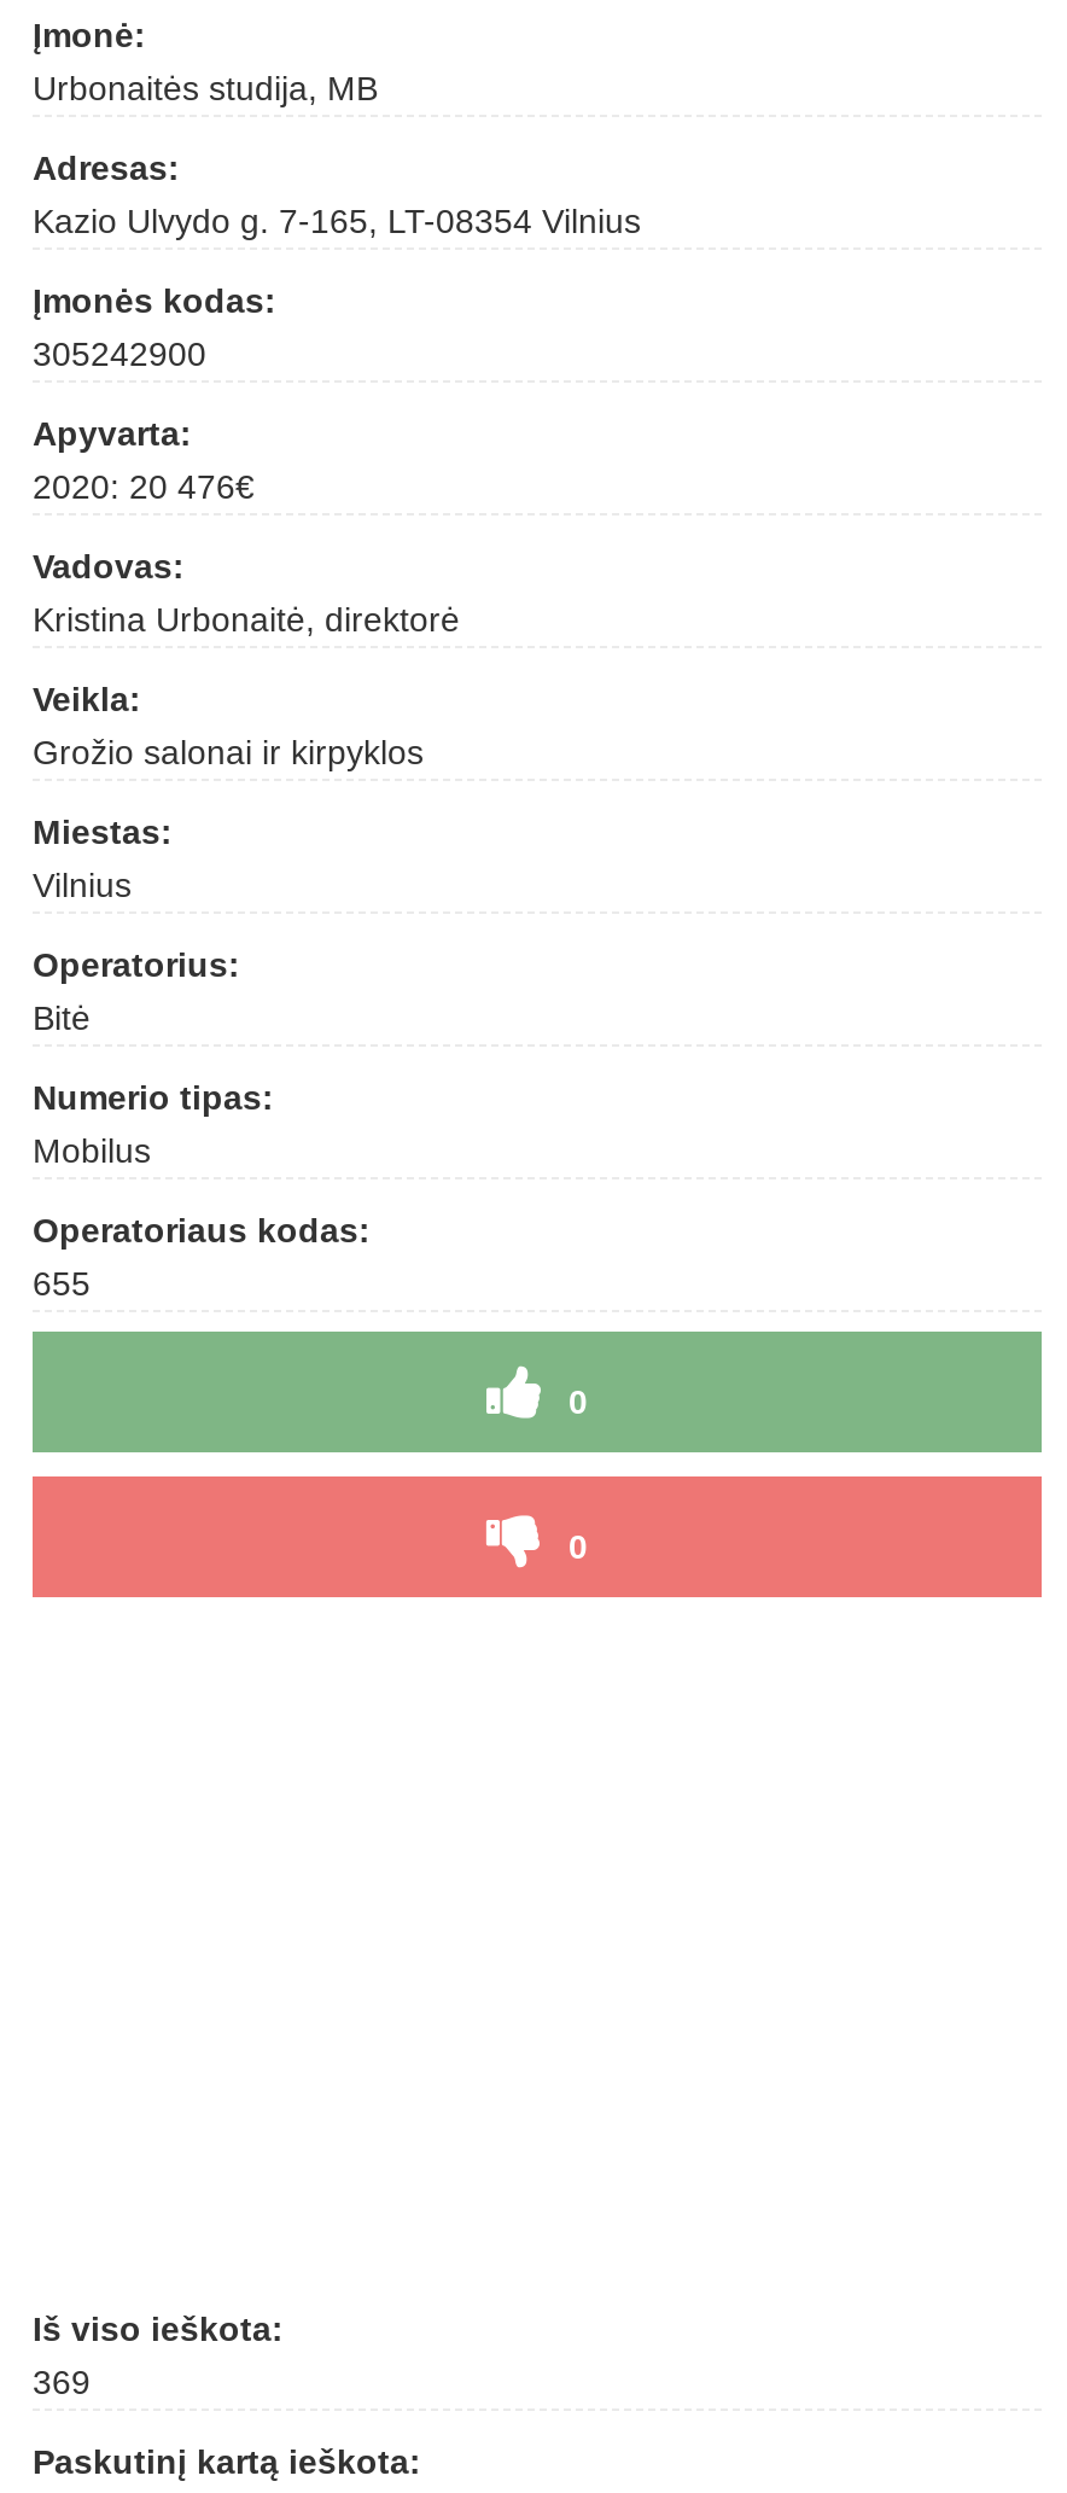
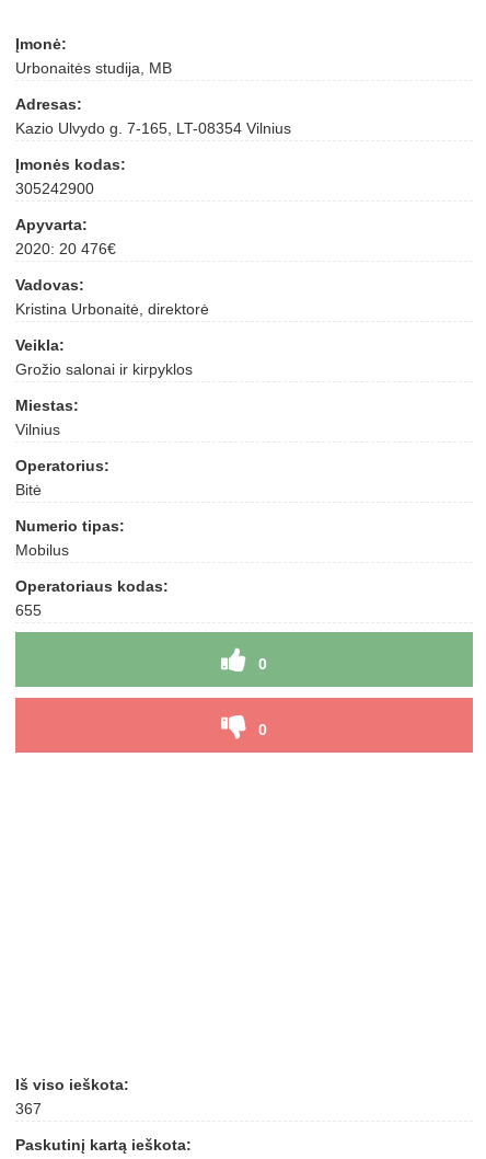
- 369
+ 367
